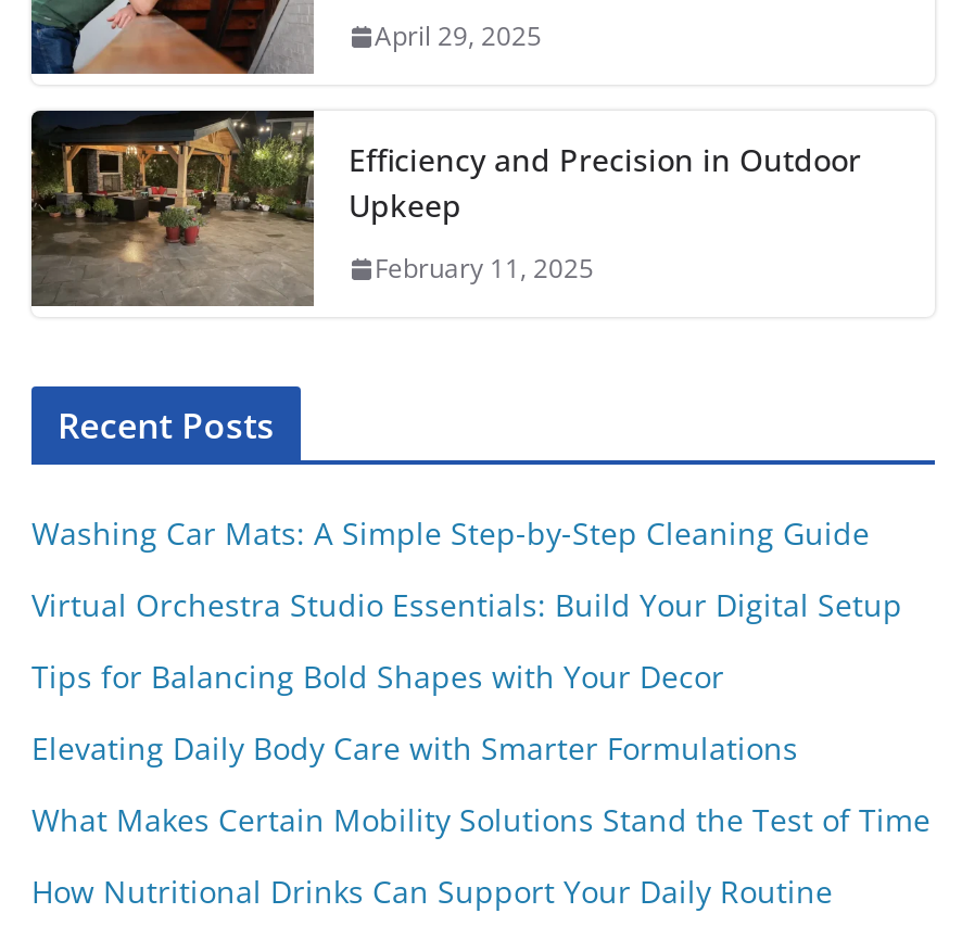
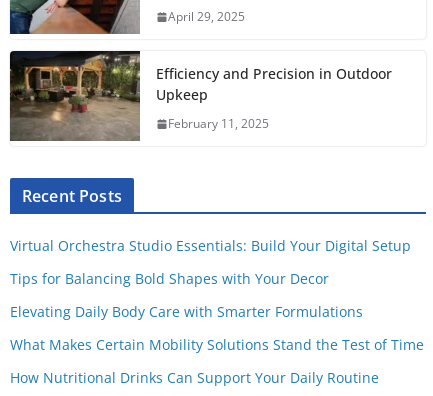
- Washing Car Mats: A Simple Step-by-Step Cleaning Guide
